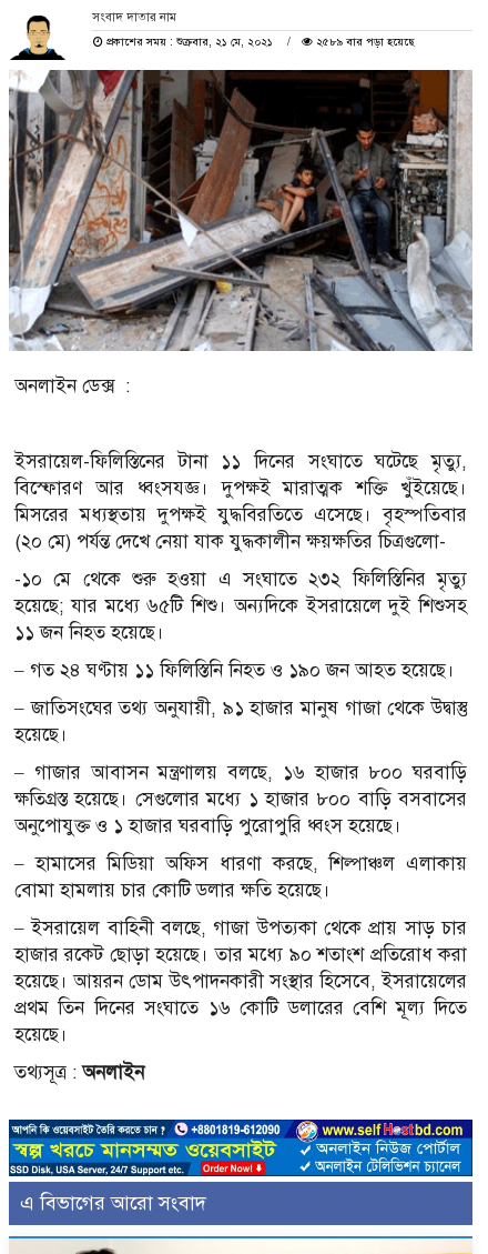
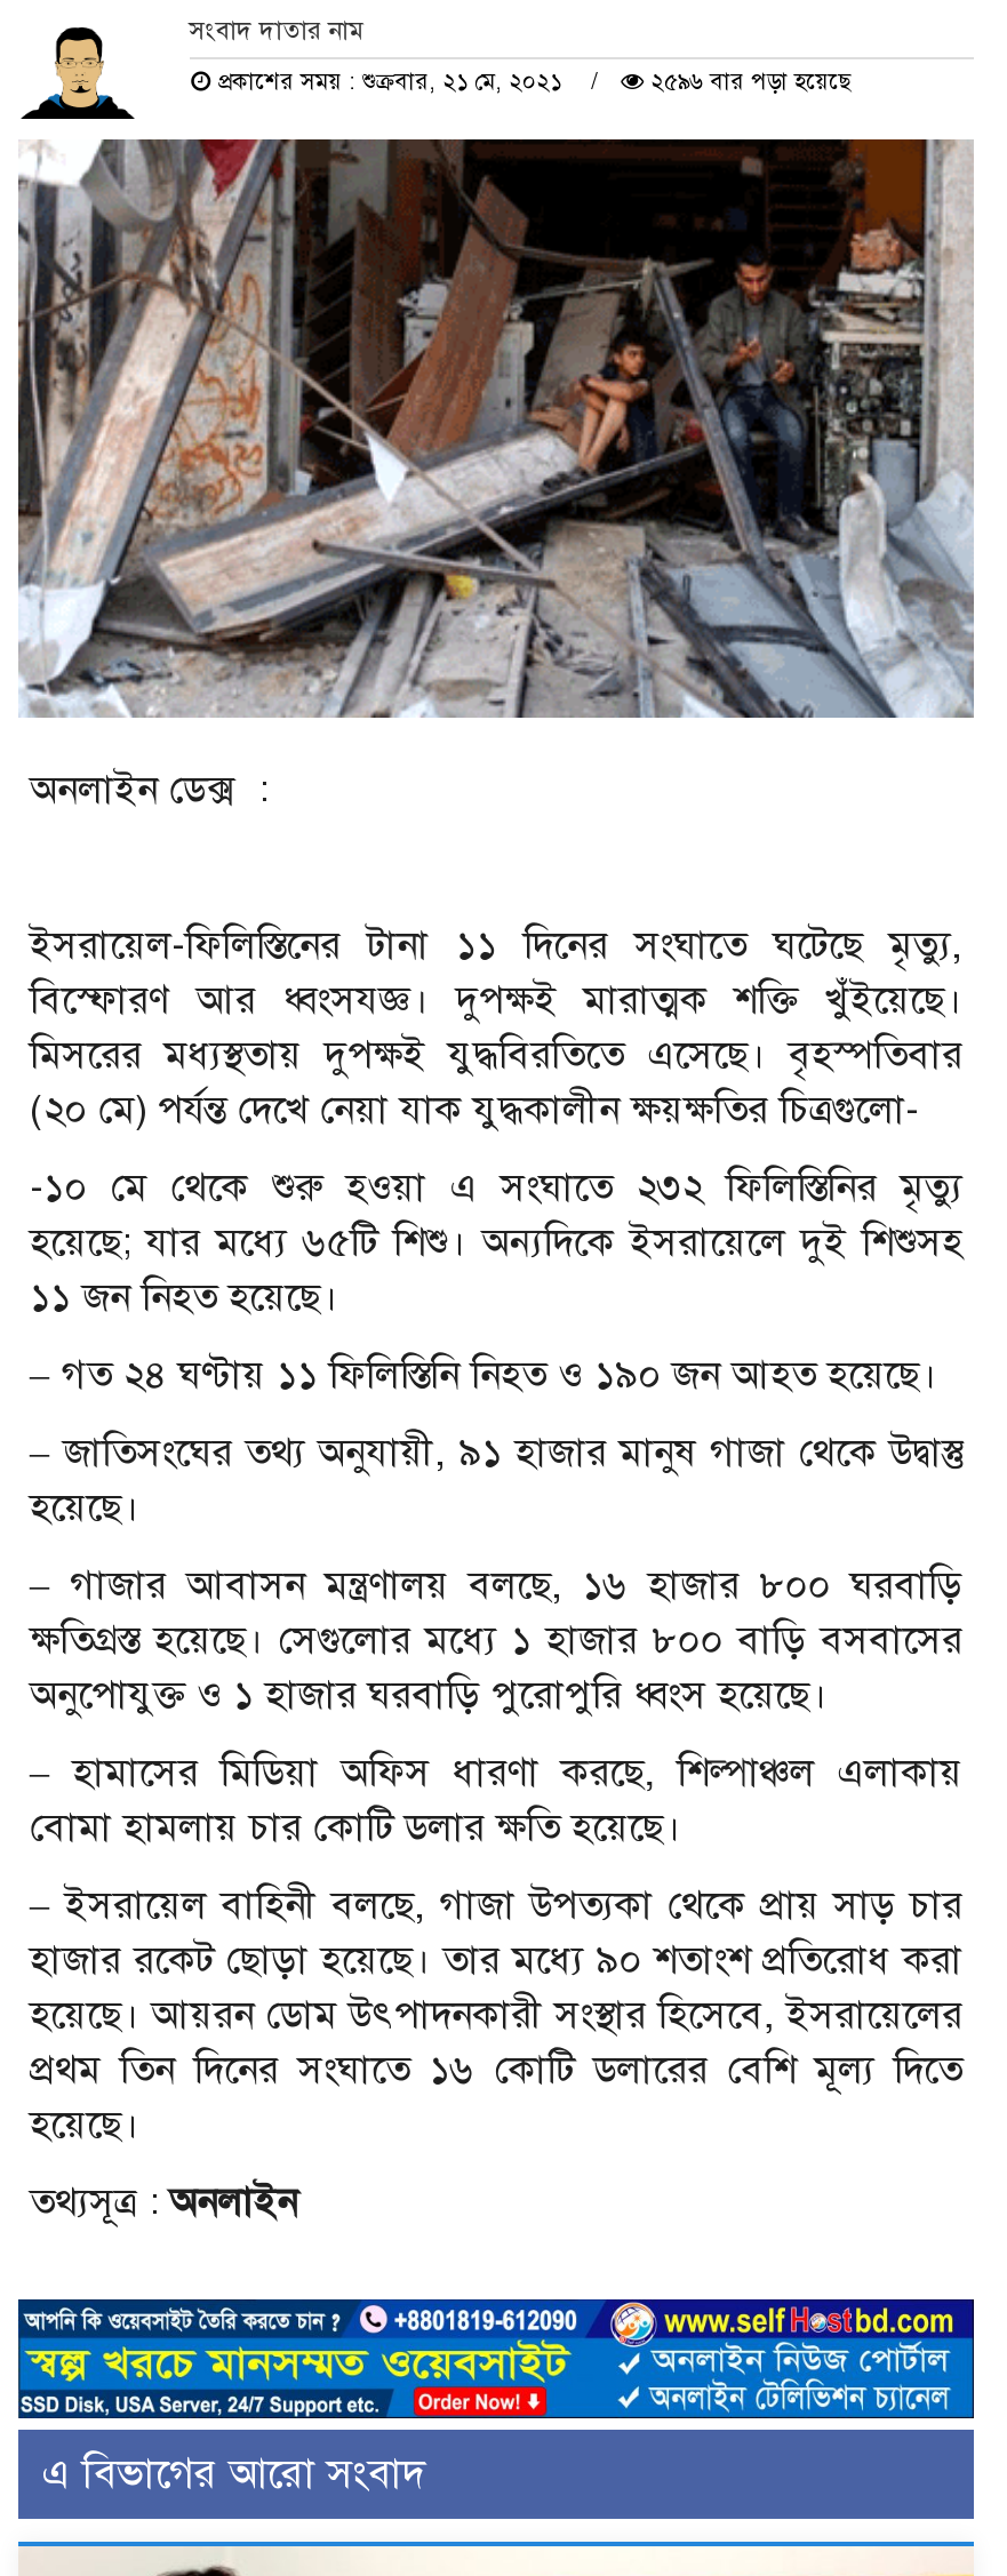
- ২৫৮৯ বার পড়া হয়েছে
+ ২৫৯৬ বার পড়া হয়েছে
